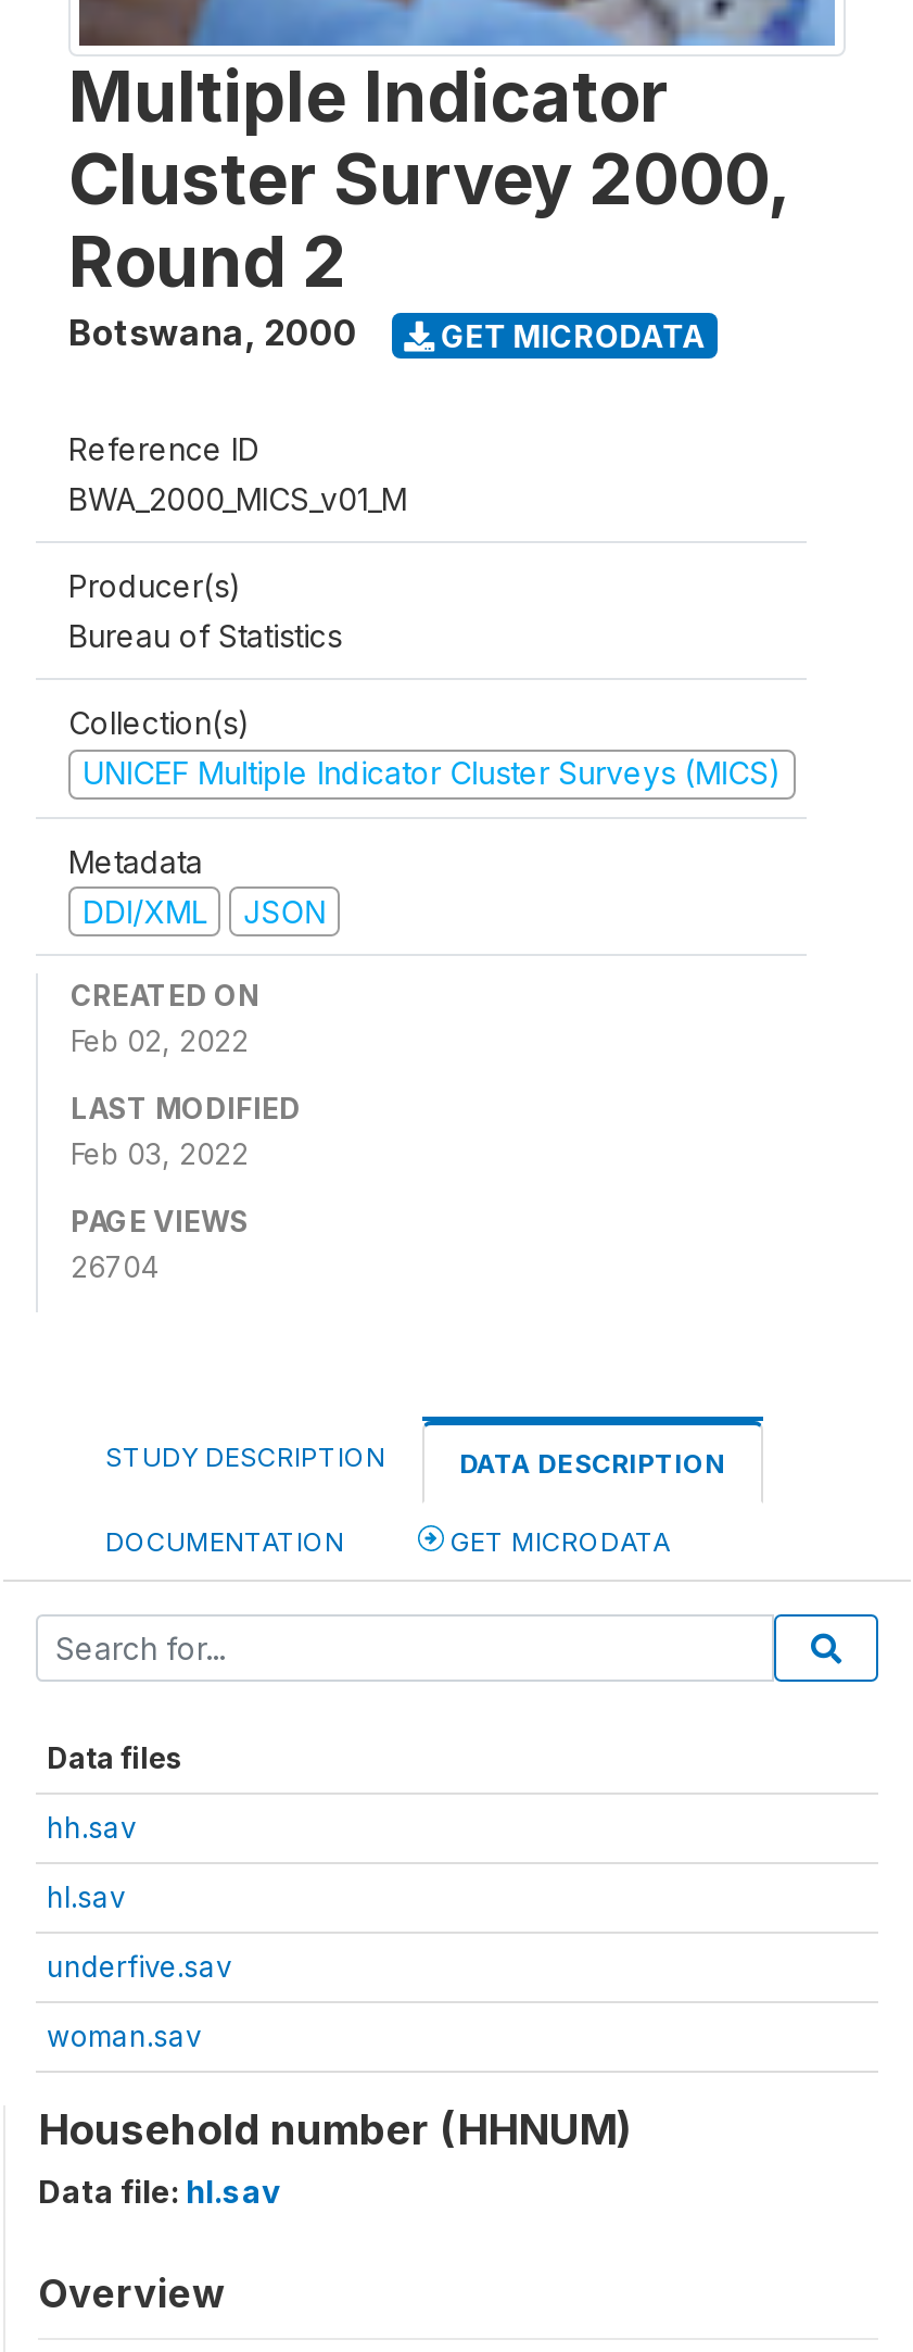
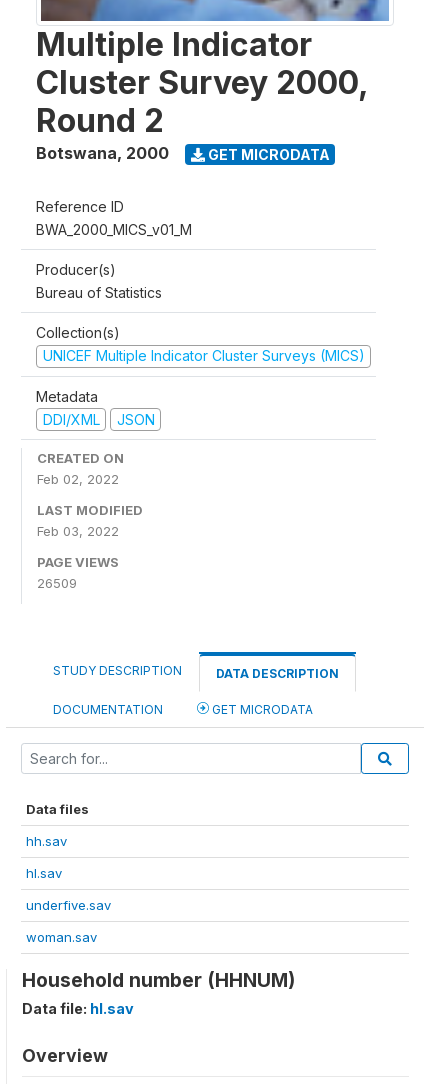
- 26704
+ 26509
